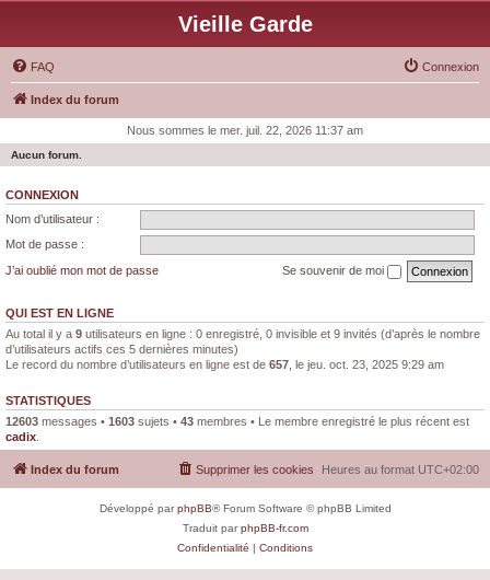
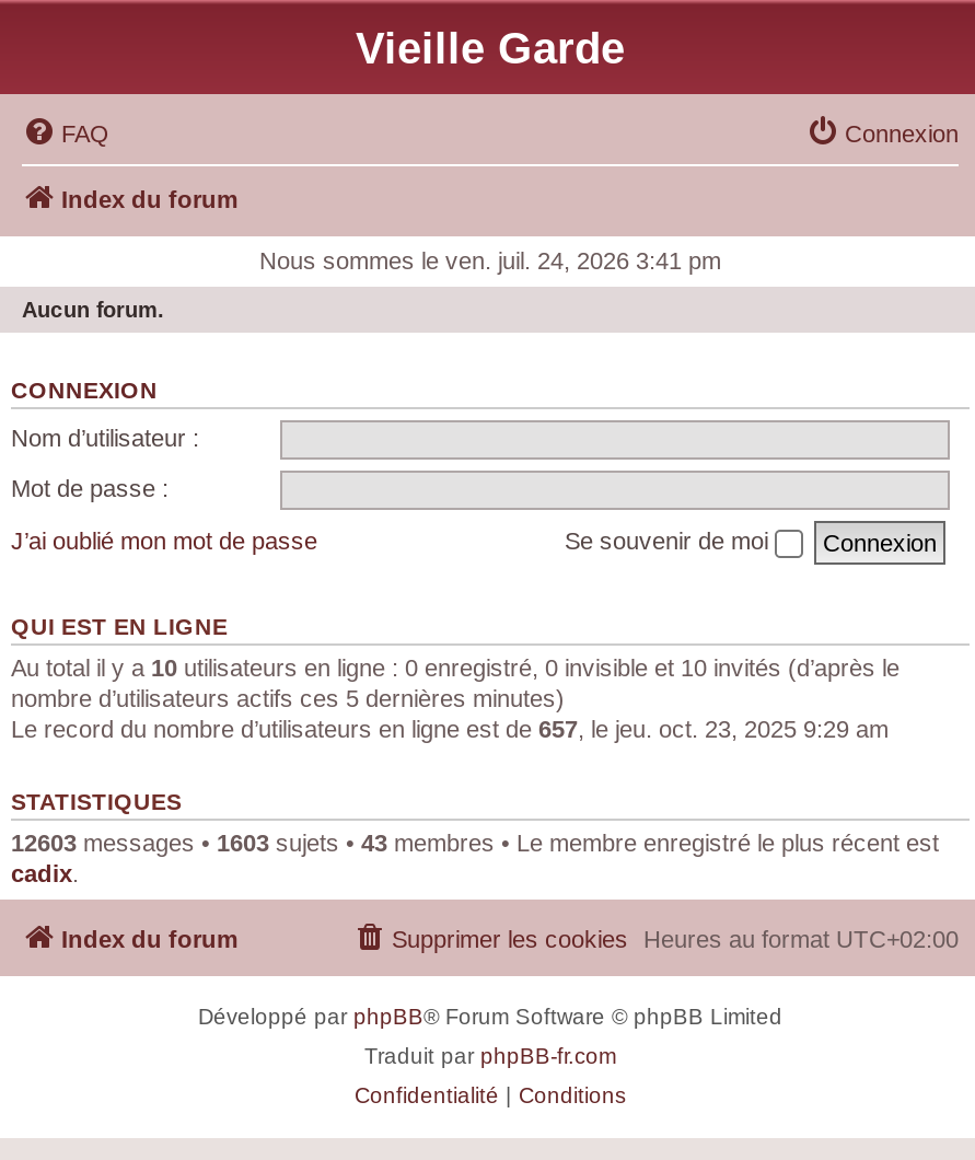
- Nous sommes le mer. juil. 22, 2026 11:37 am
+ Nous sommes le ven. juil. 24, 2026 3:41 pm

- Au total il y a 9 utilisateurs en ligne : 0 enregistré, 0 invisible et 9 invités (d’après le nombre
- d’utilisateurs actifs ces 5 dernières minutes)
+ Au total il y a 10 utilisateurs en ligne : 0 enregistré, 0 invisible et 10 invités (d’après le
+ nombre d’utilisateurs actifs ces 5 dernières minutes)
